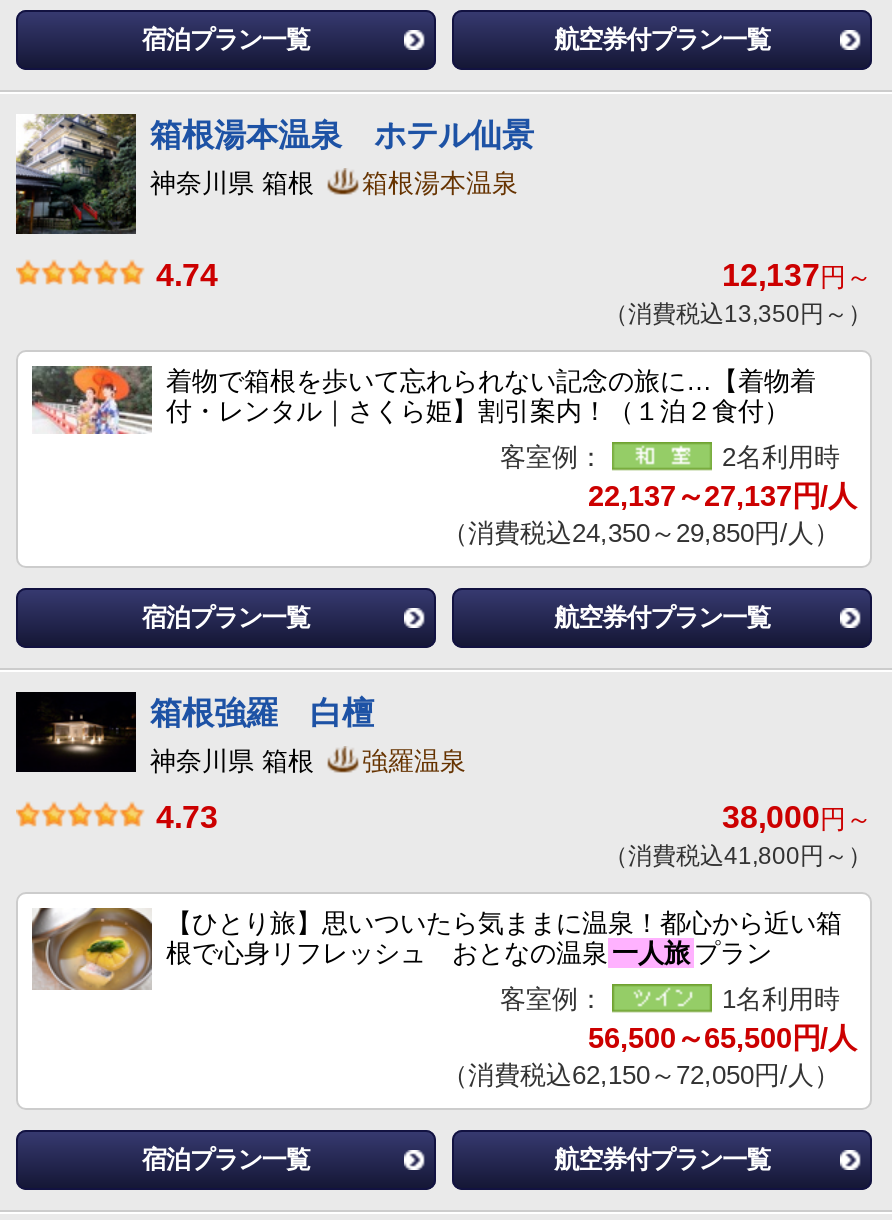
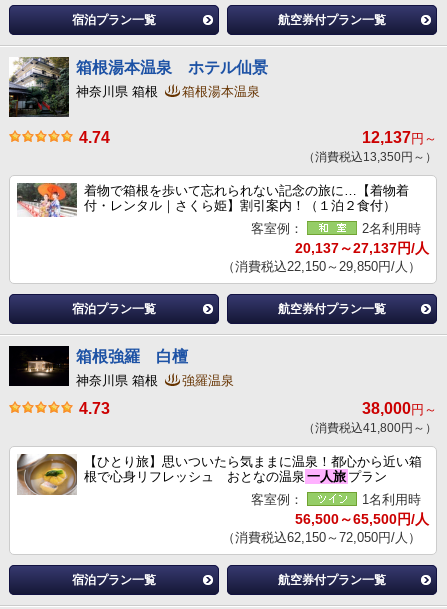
- 22,137～27,137円/人
+ 20,137～27,137円/人

- （消費税込24,350～29,850円/人）
+ （消費税込22,150～29,850円/人）
